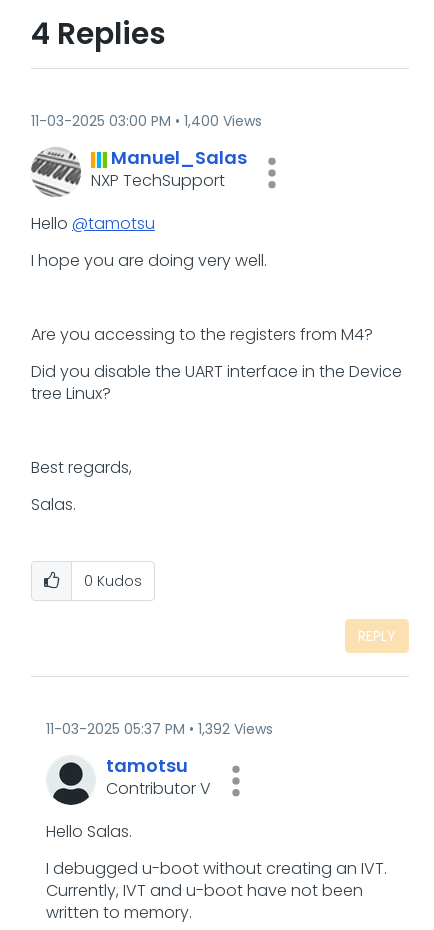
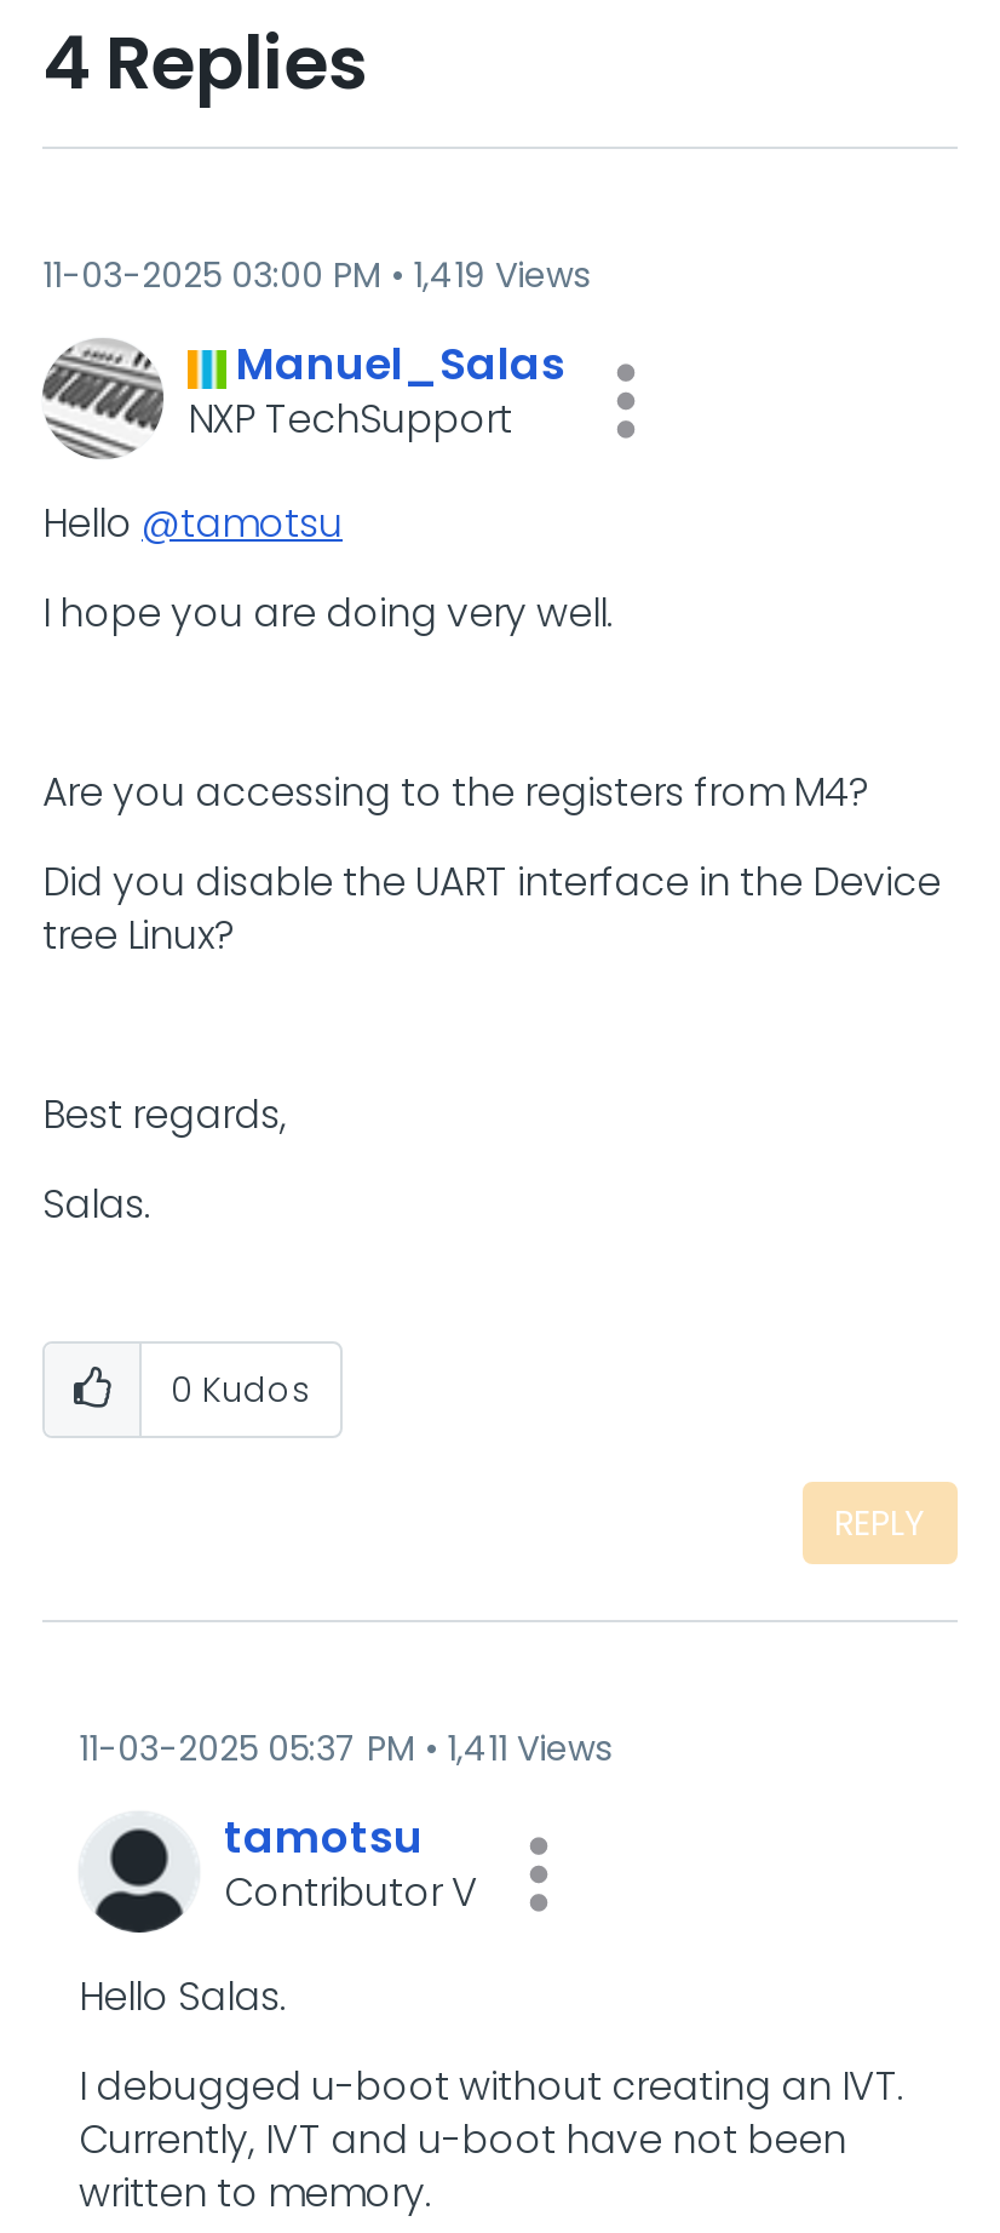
- 11-03-2025 03:00 PM 1,400 Views
+ 11-03-2025 03:00 PM 1,419 Views

- 11-03-2025 05:37 PM 1,392 Views
+ 11-03-2025 05:37 PM 1,411 Views
